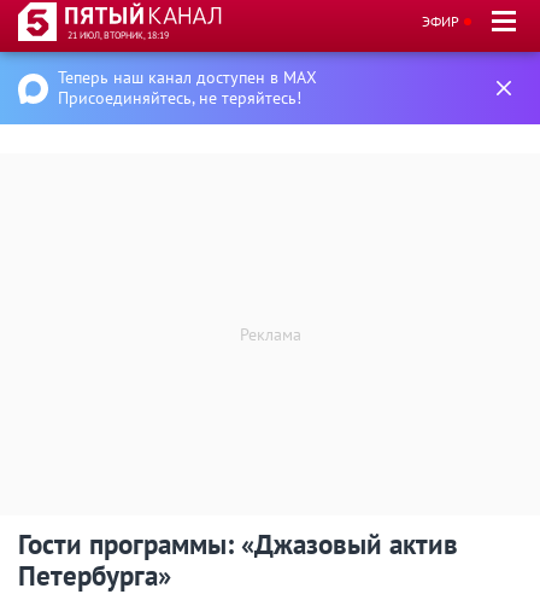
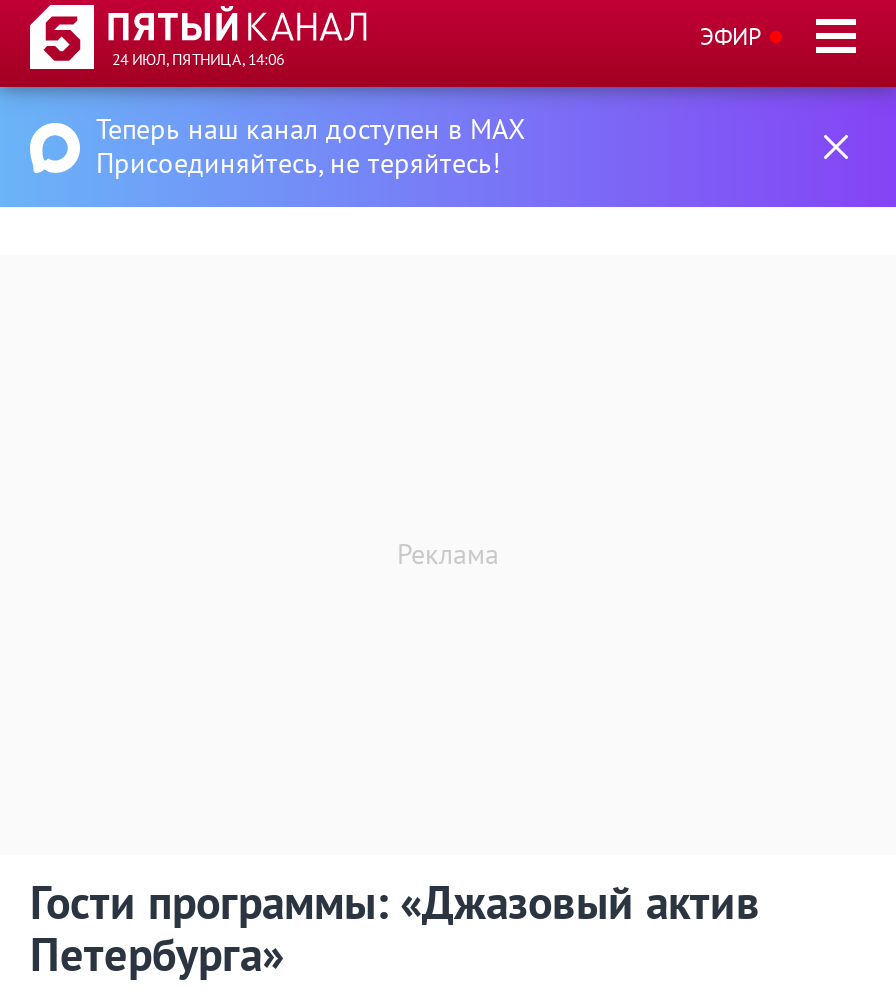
- 21 ИЮЛ, ВТОРНИК, 18:19
+ 24 ИЮЛ, ПЯТНИЦА, 14:06
